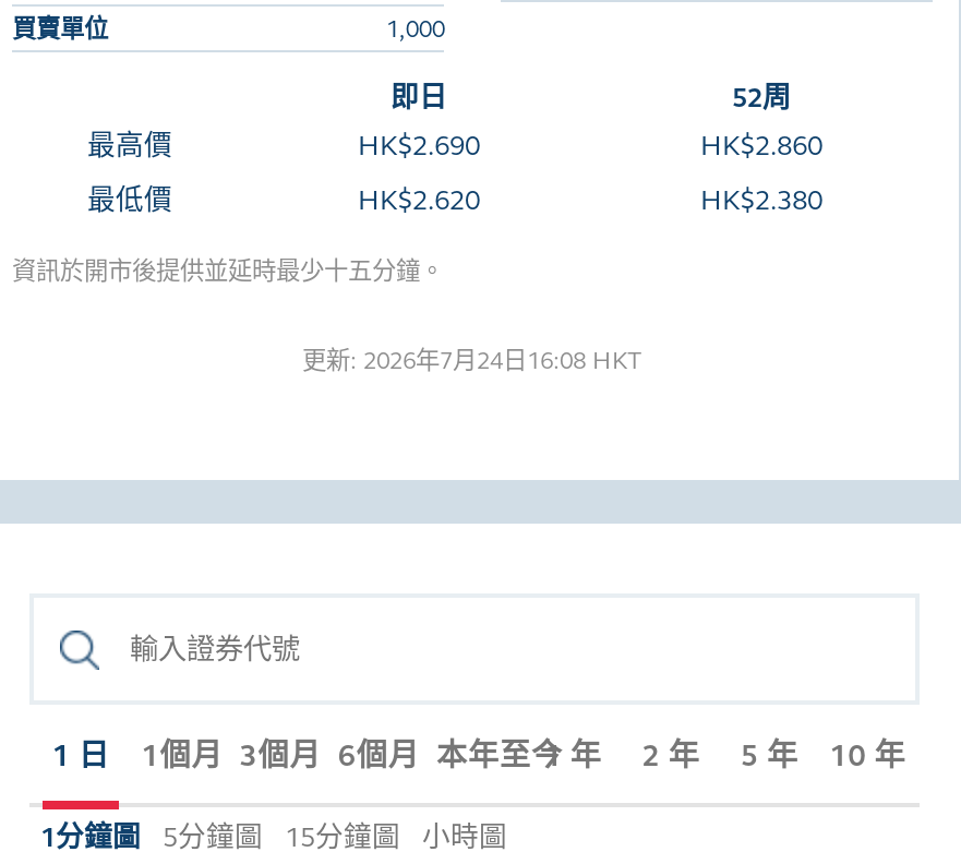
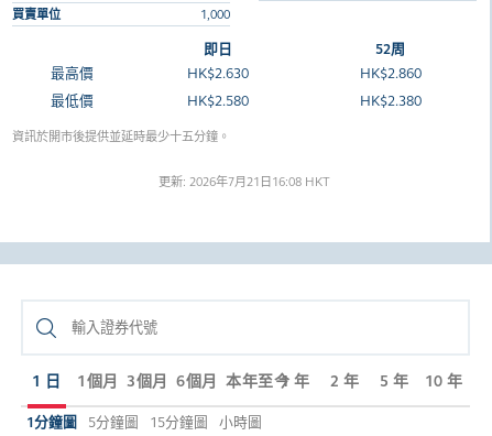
- HK$2.690
+ HK$2.630

- HK$2.620
+ HK$2.580

- 更新: 2026年7月24日16:08 HKT
+ 更新: 2026年7月21日16:08 HKT
